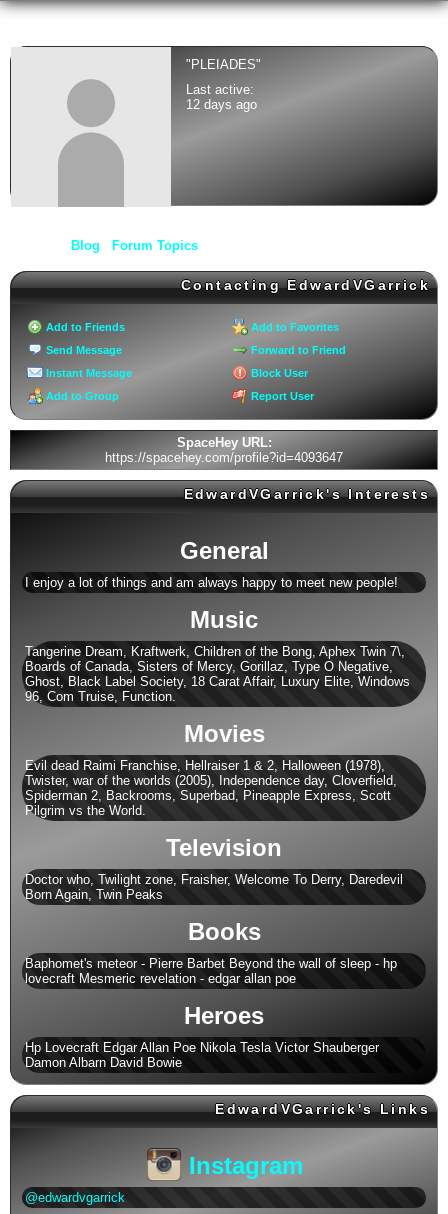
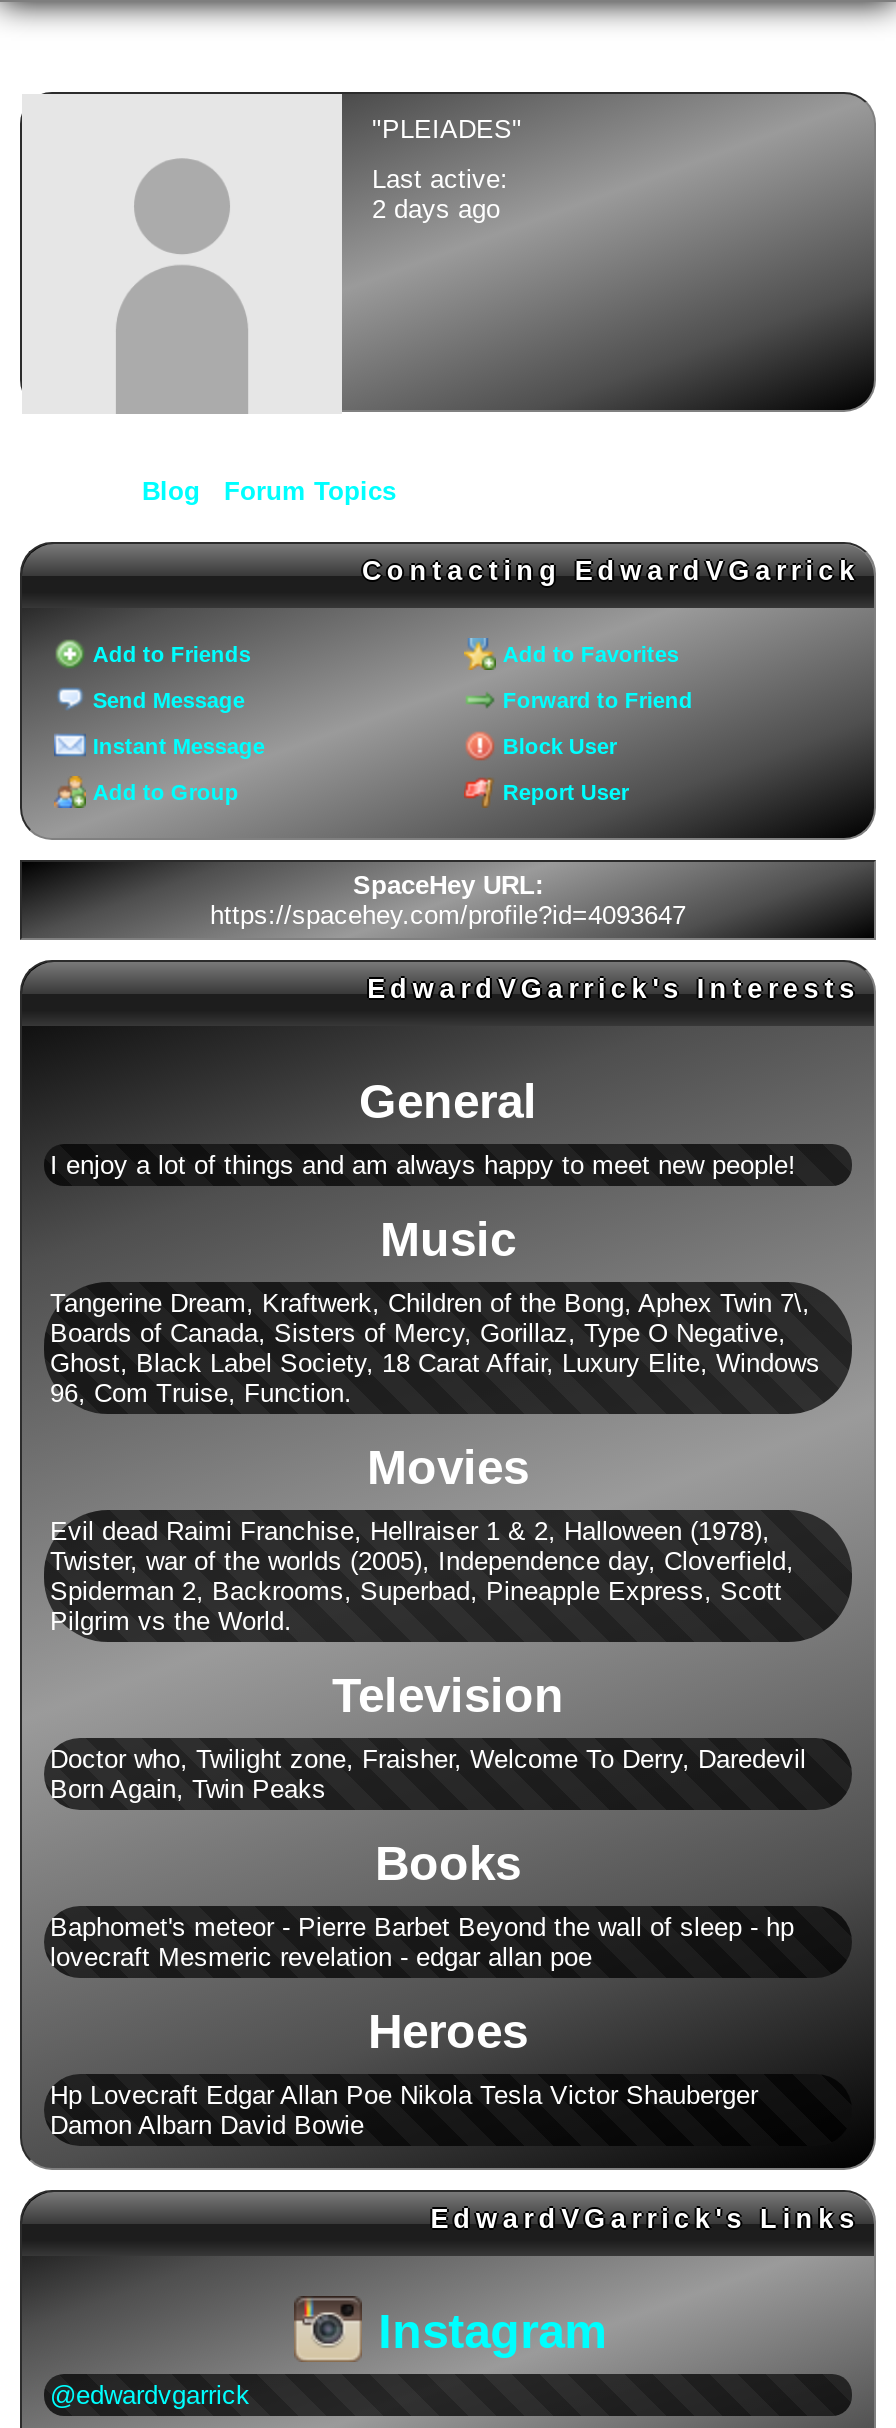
- 12 days ago
+ 2 days ago
